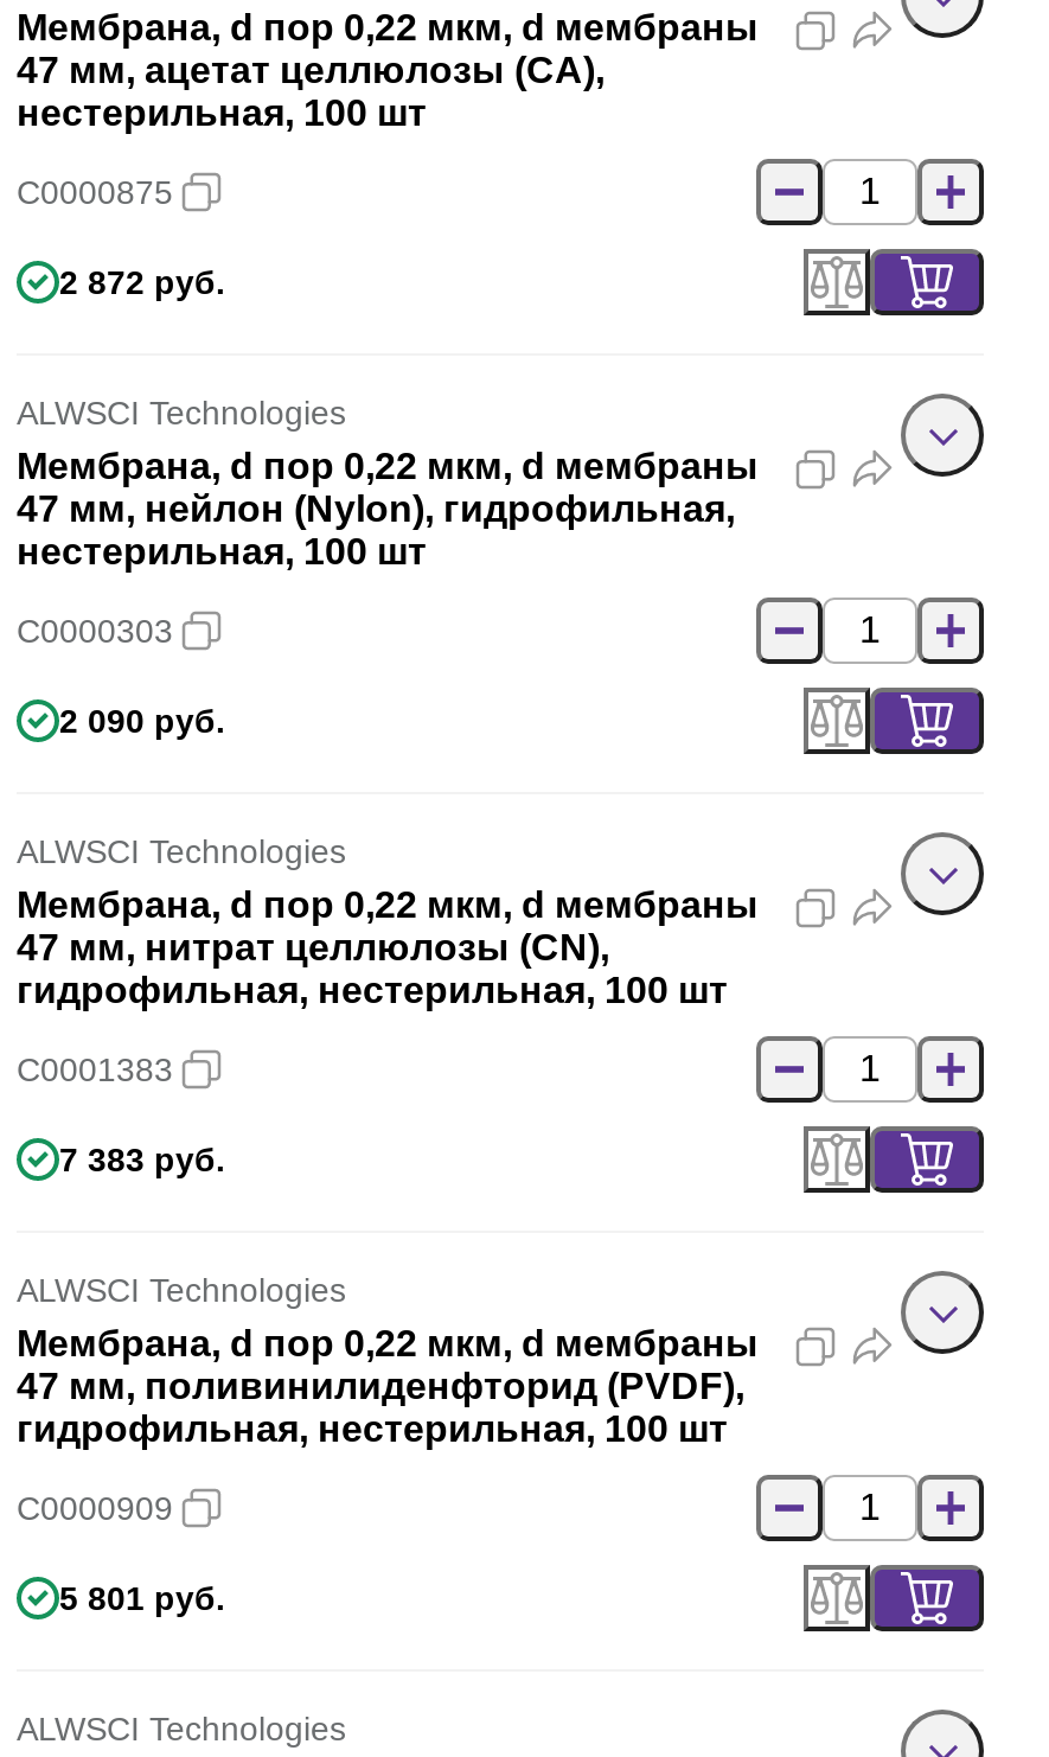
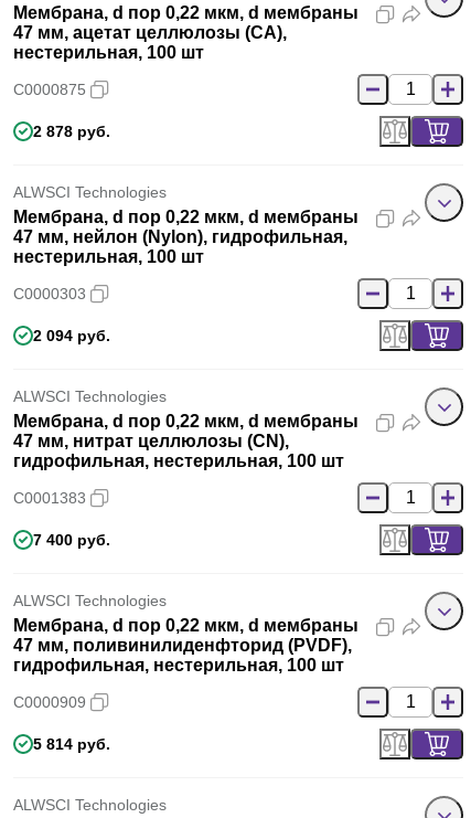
- 2 872 руб.
+ 2 878 руб.

- 2 090 руб.
+ 2 094 руб.

- 7 383 руб.
+ 7 400 руб.

- 5 801 руб.
+ 5 814 руб.
